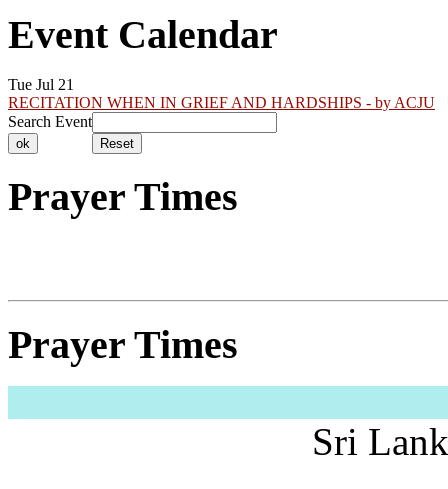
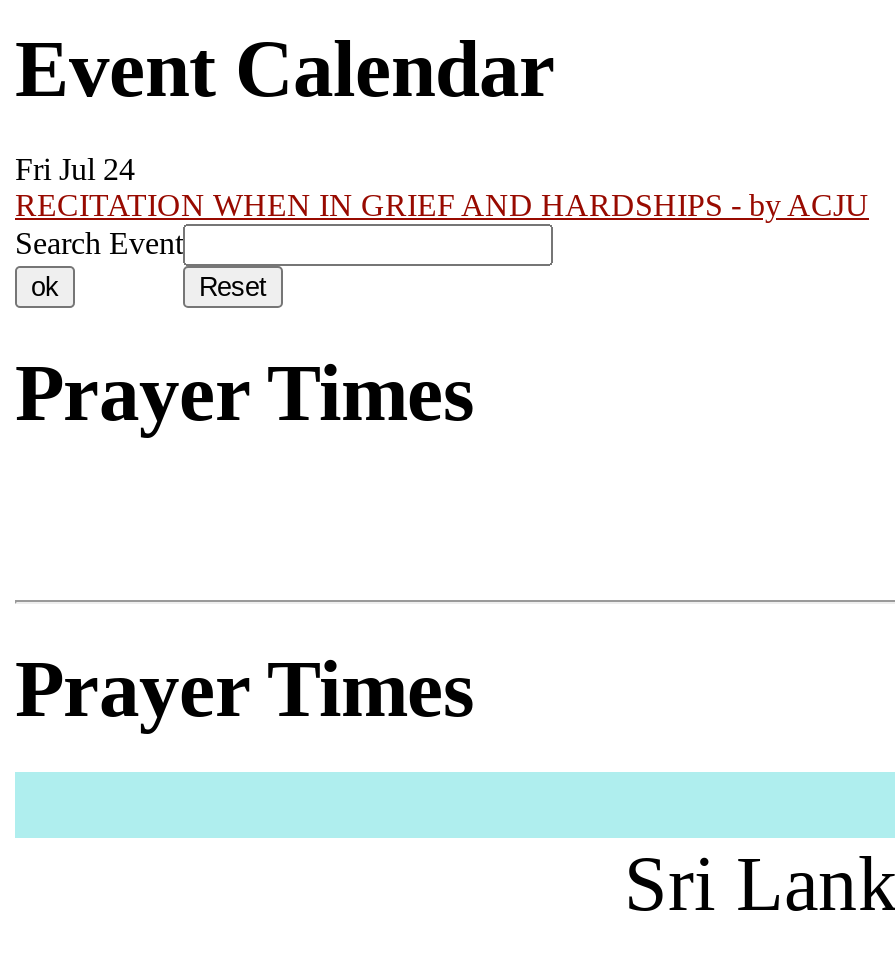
- Tue Jul 21
+ Fri Jul 24
